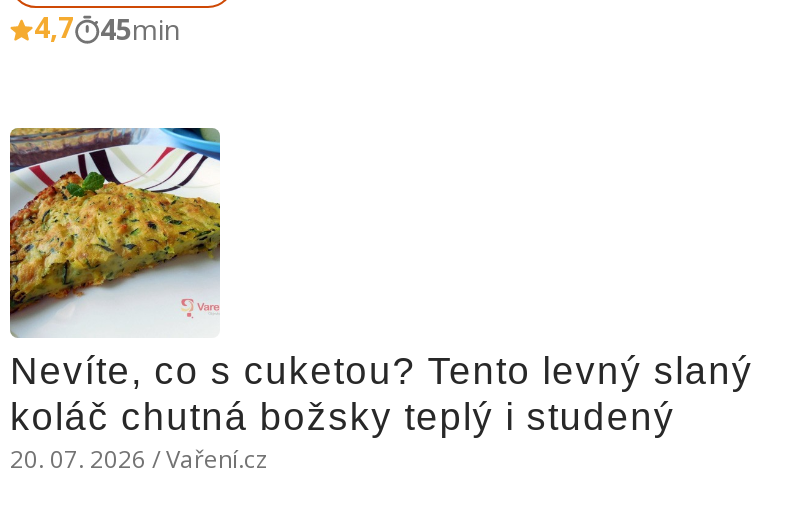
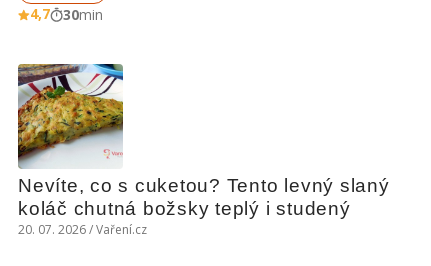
- 4,7 45min
+ 4,7 30min
